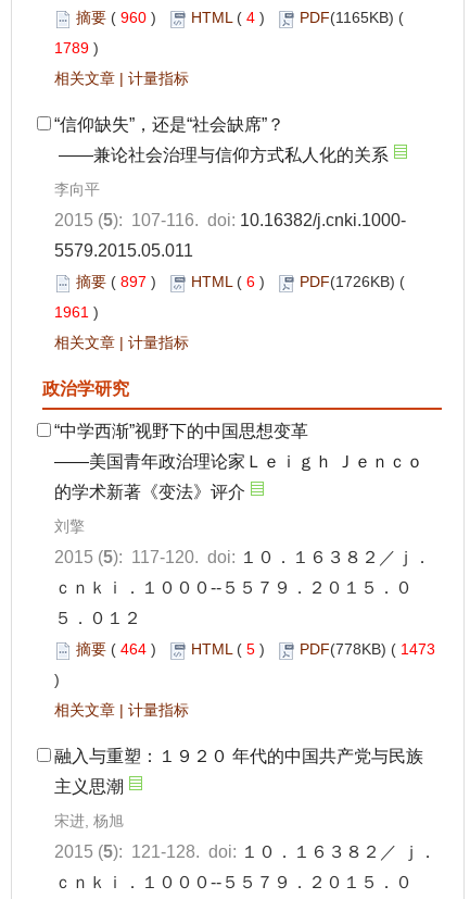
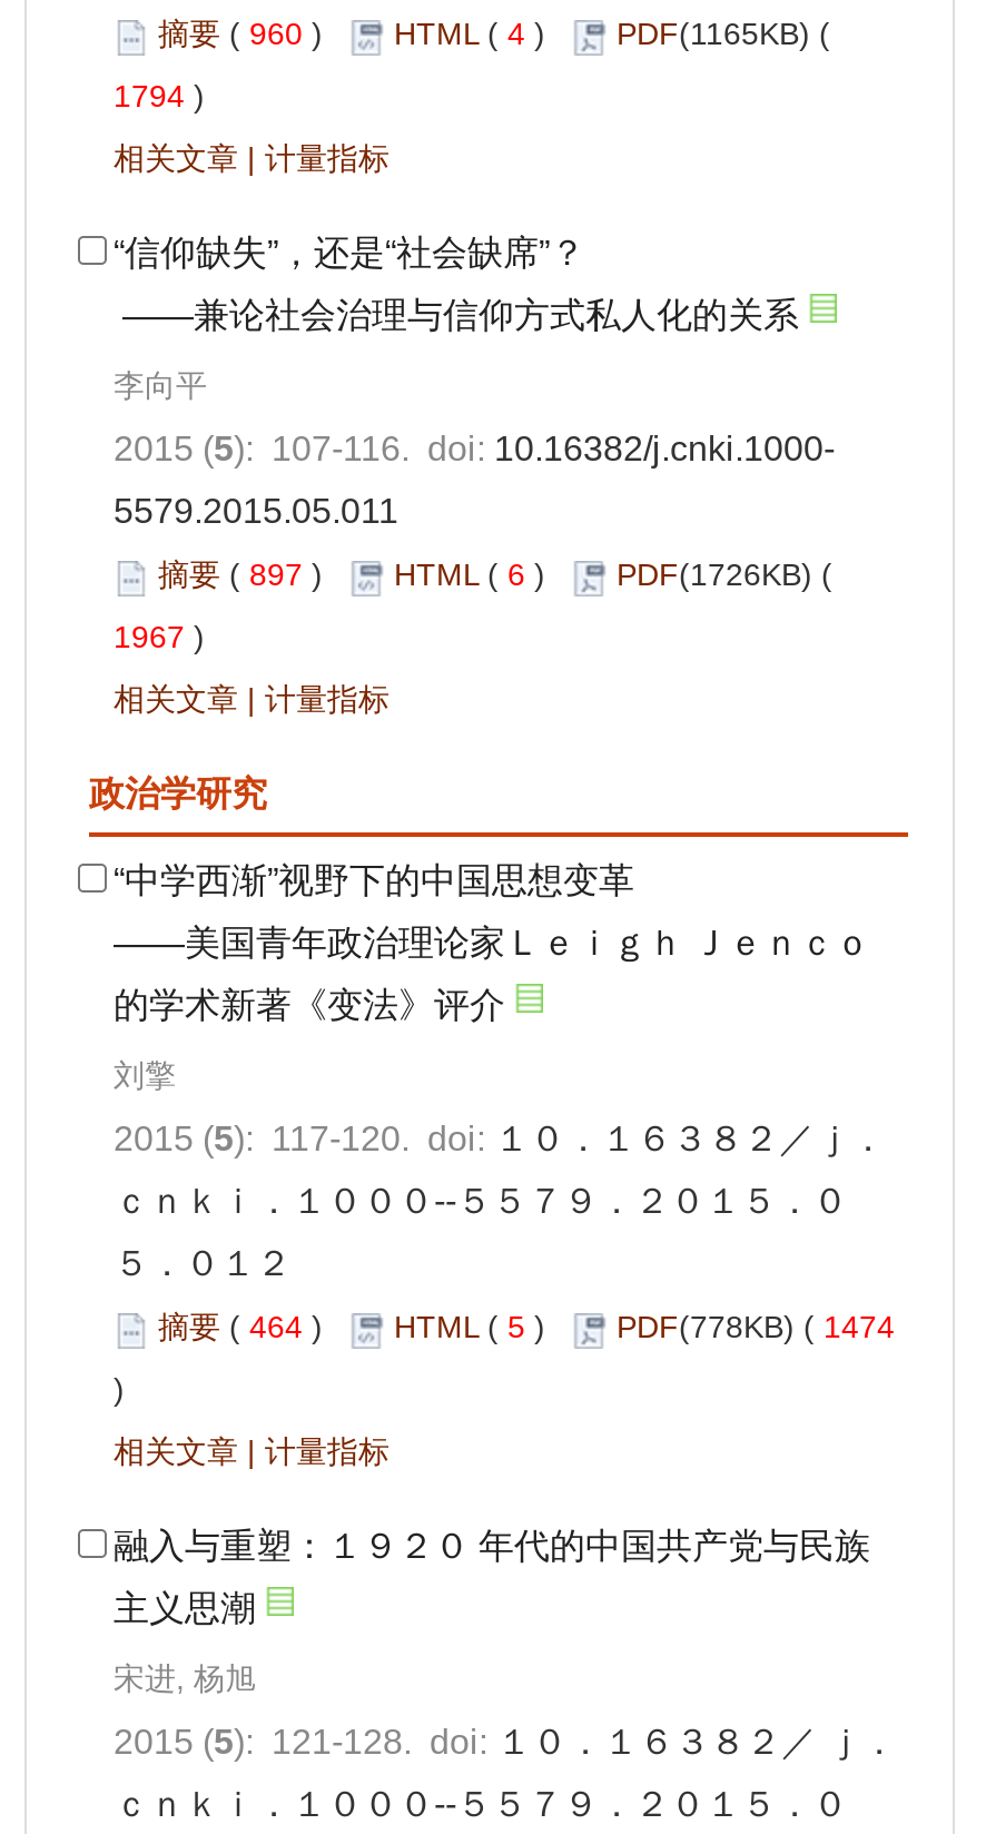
- 1789)
+ 1794)

- 1961)
+ 1967)

- 摘要(464) HTML (5) PDF(778KB) (1473
+ 摘要(464) HTML (5) PDF(778KB) (1474
